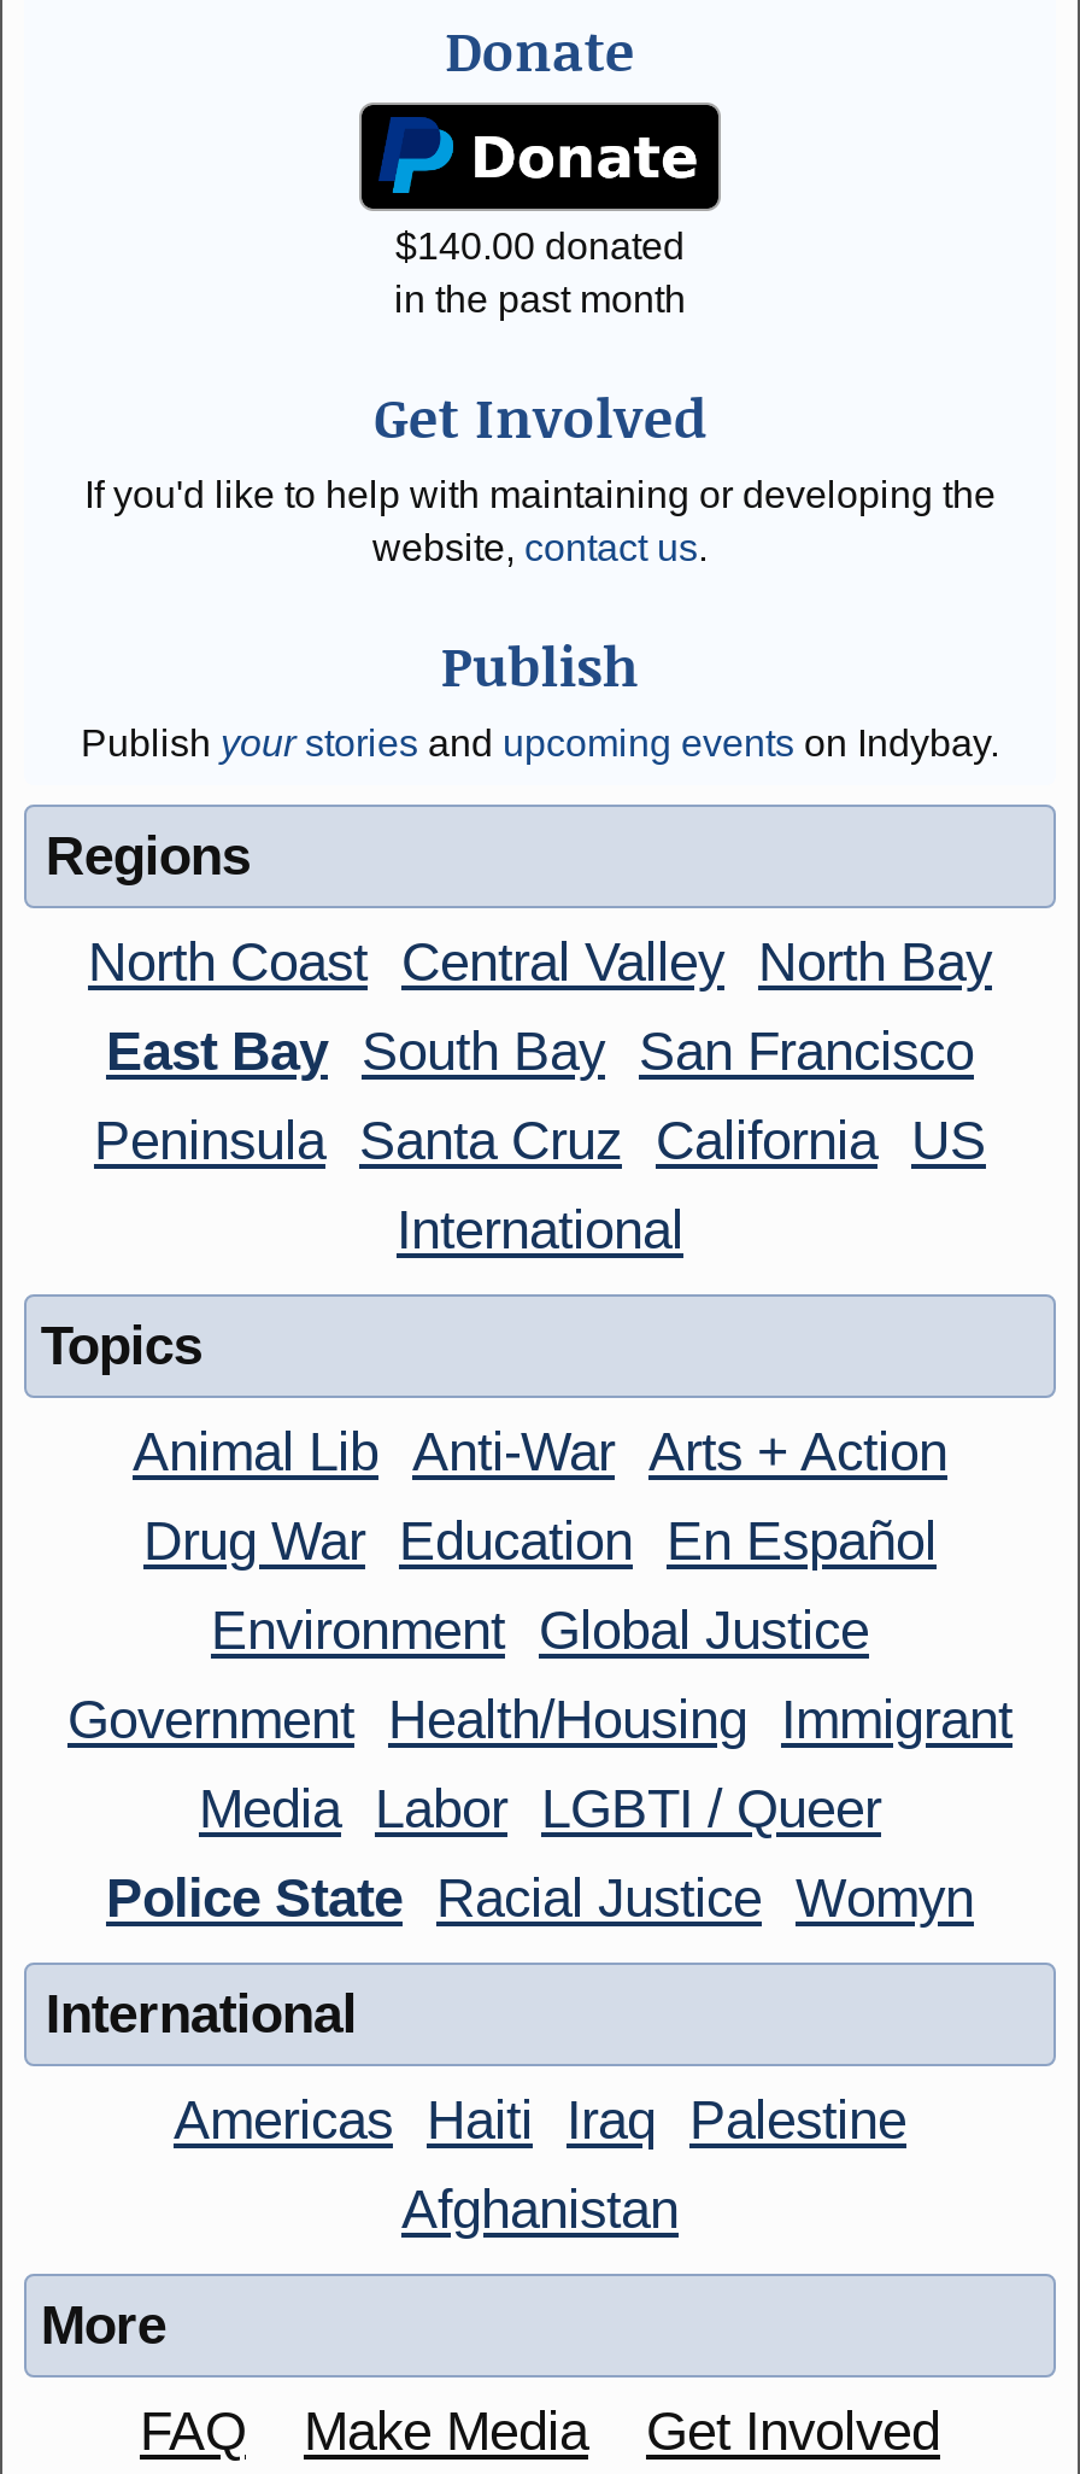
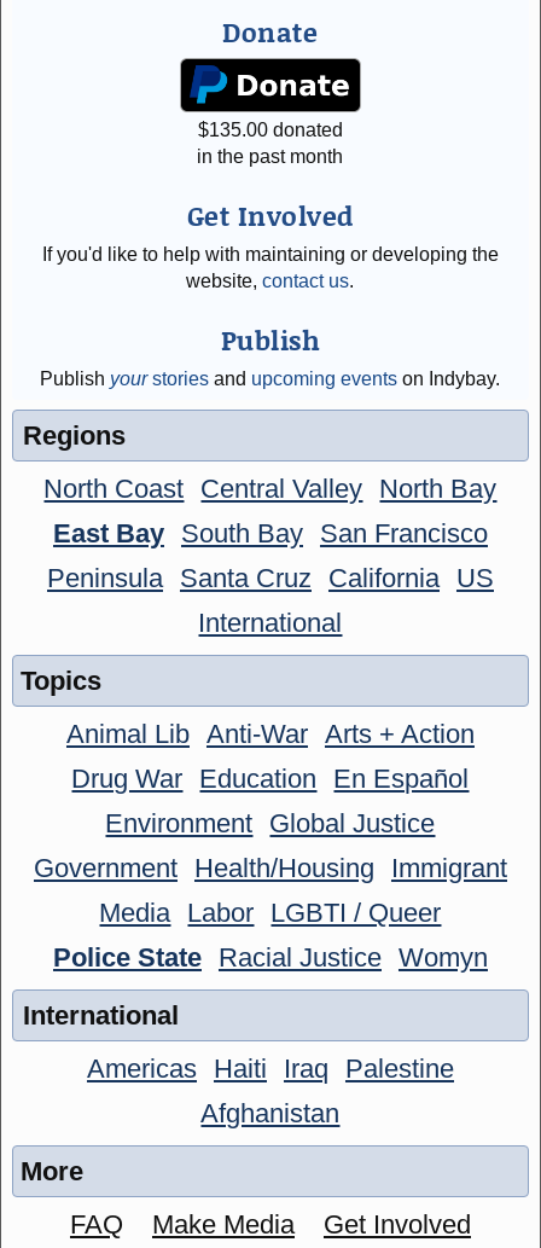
- $140.00 donated
+ $135.00 donated
